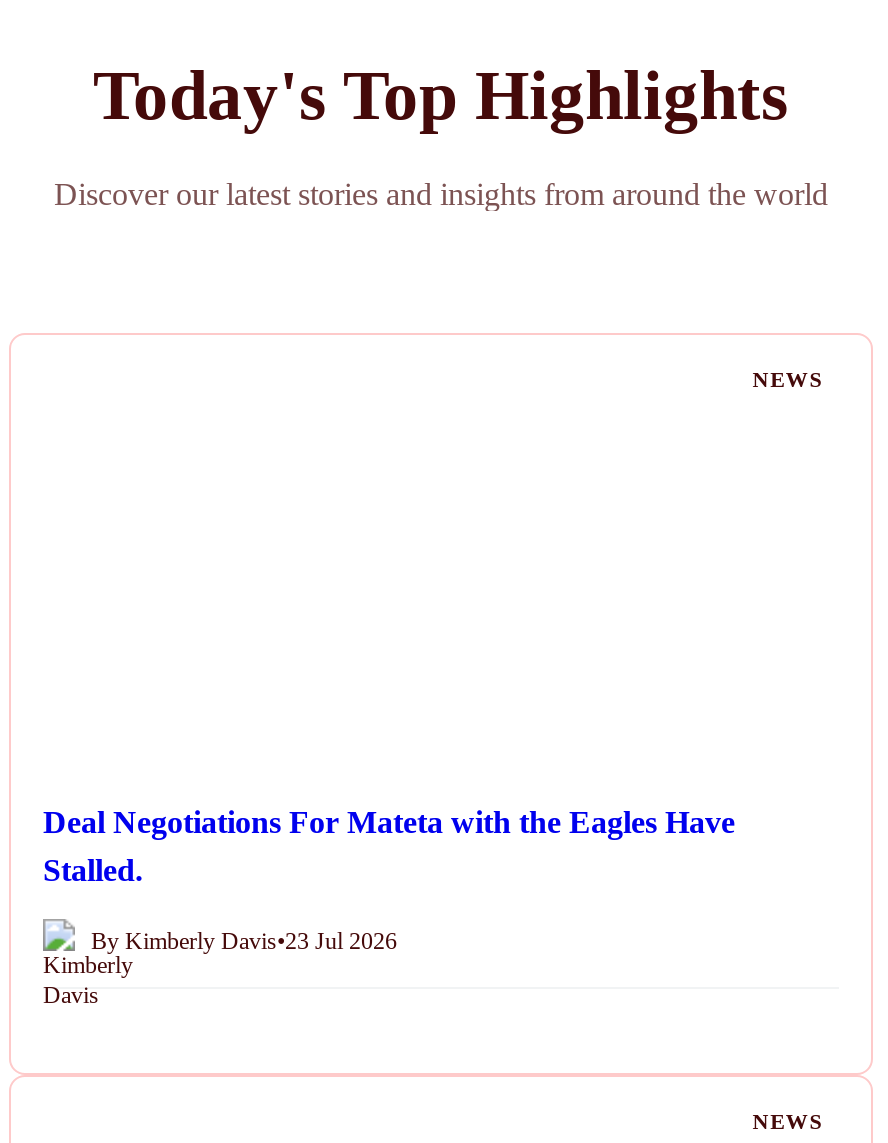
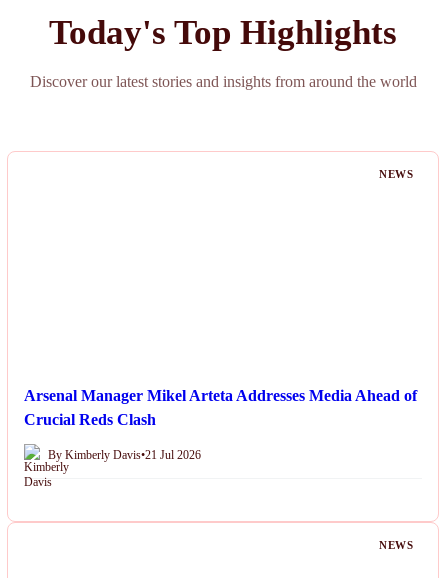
- Deal Negotiations For Mateta with the Eagles Have
- Stalled.
+ Arsenal Manager Mikel Arteta Addresses Media Ahead of
+ Crucial Reds Clash

- By Kimberly Davis•23 Jul 2026
+ By Kimberly Davis•21 Jul 2026
